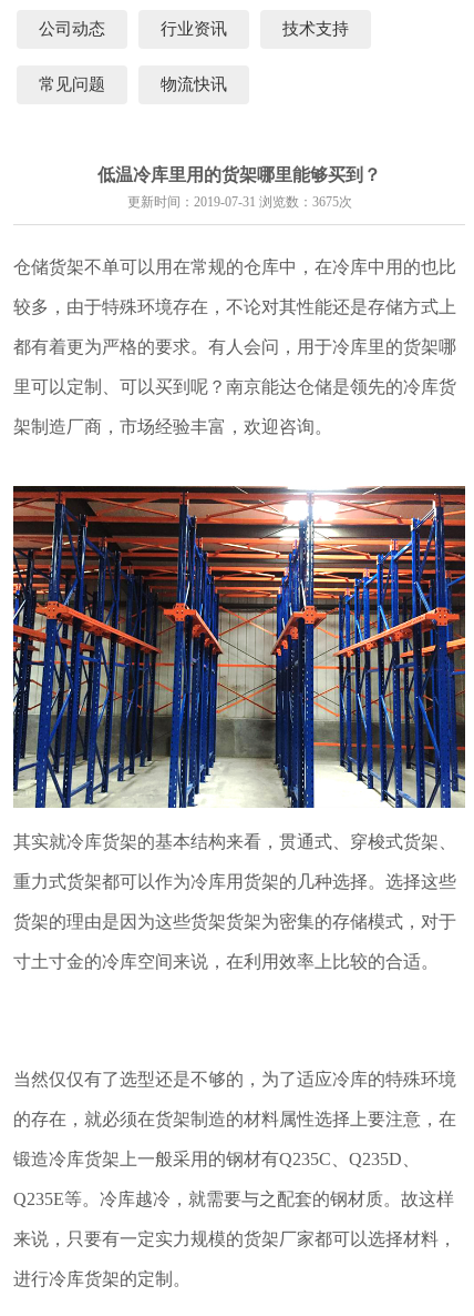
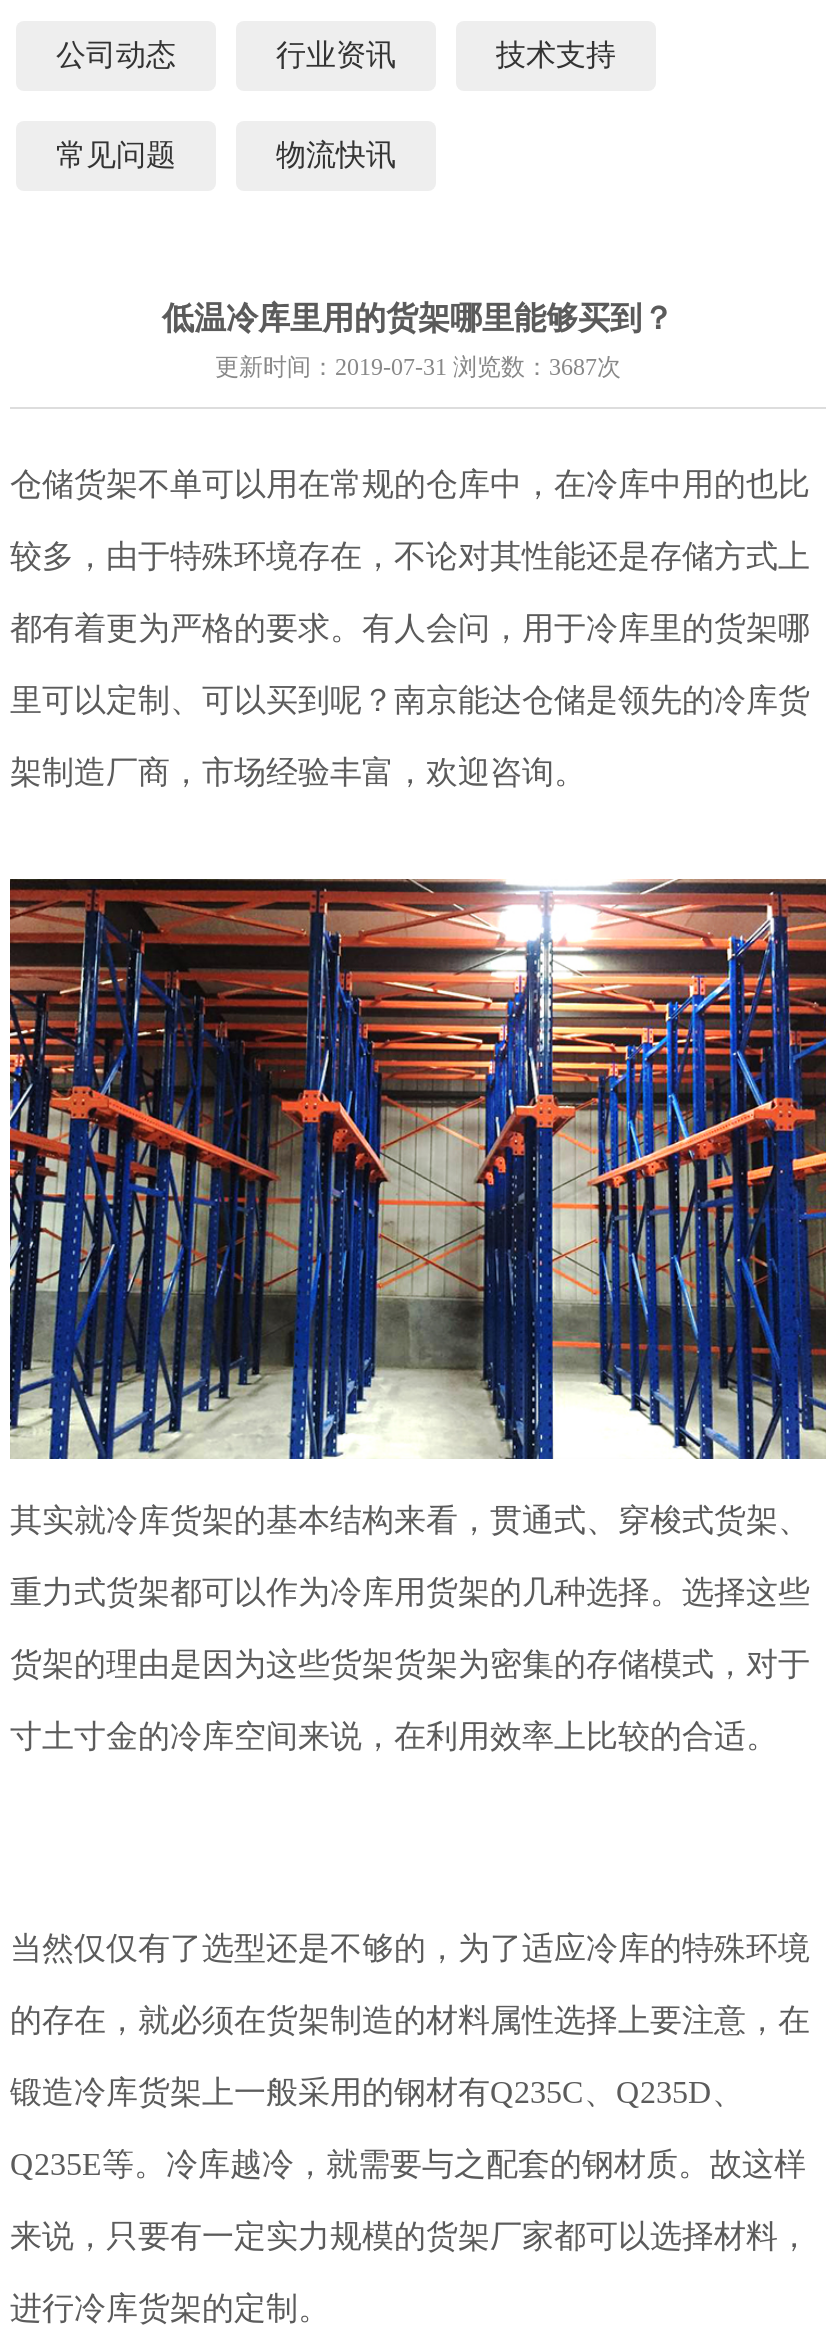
- 更新时间：2019-07-31 浏览数：3675次
+ 更新时间：2019-07-31 浏览数：3687次
